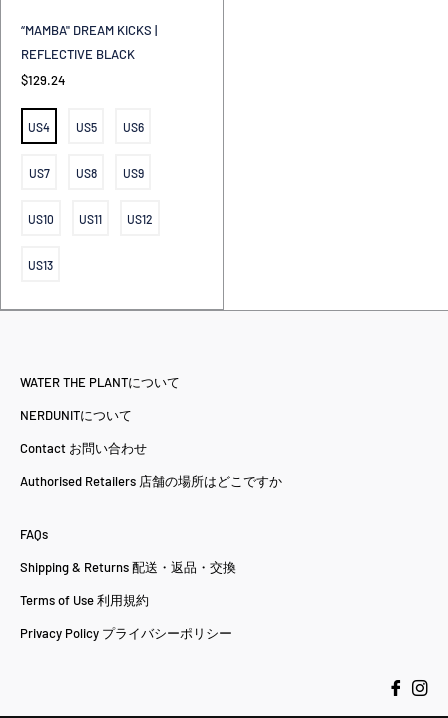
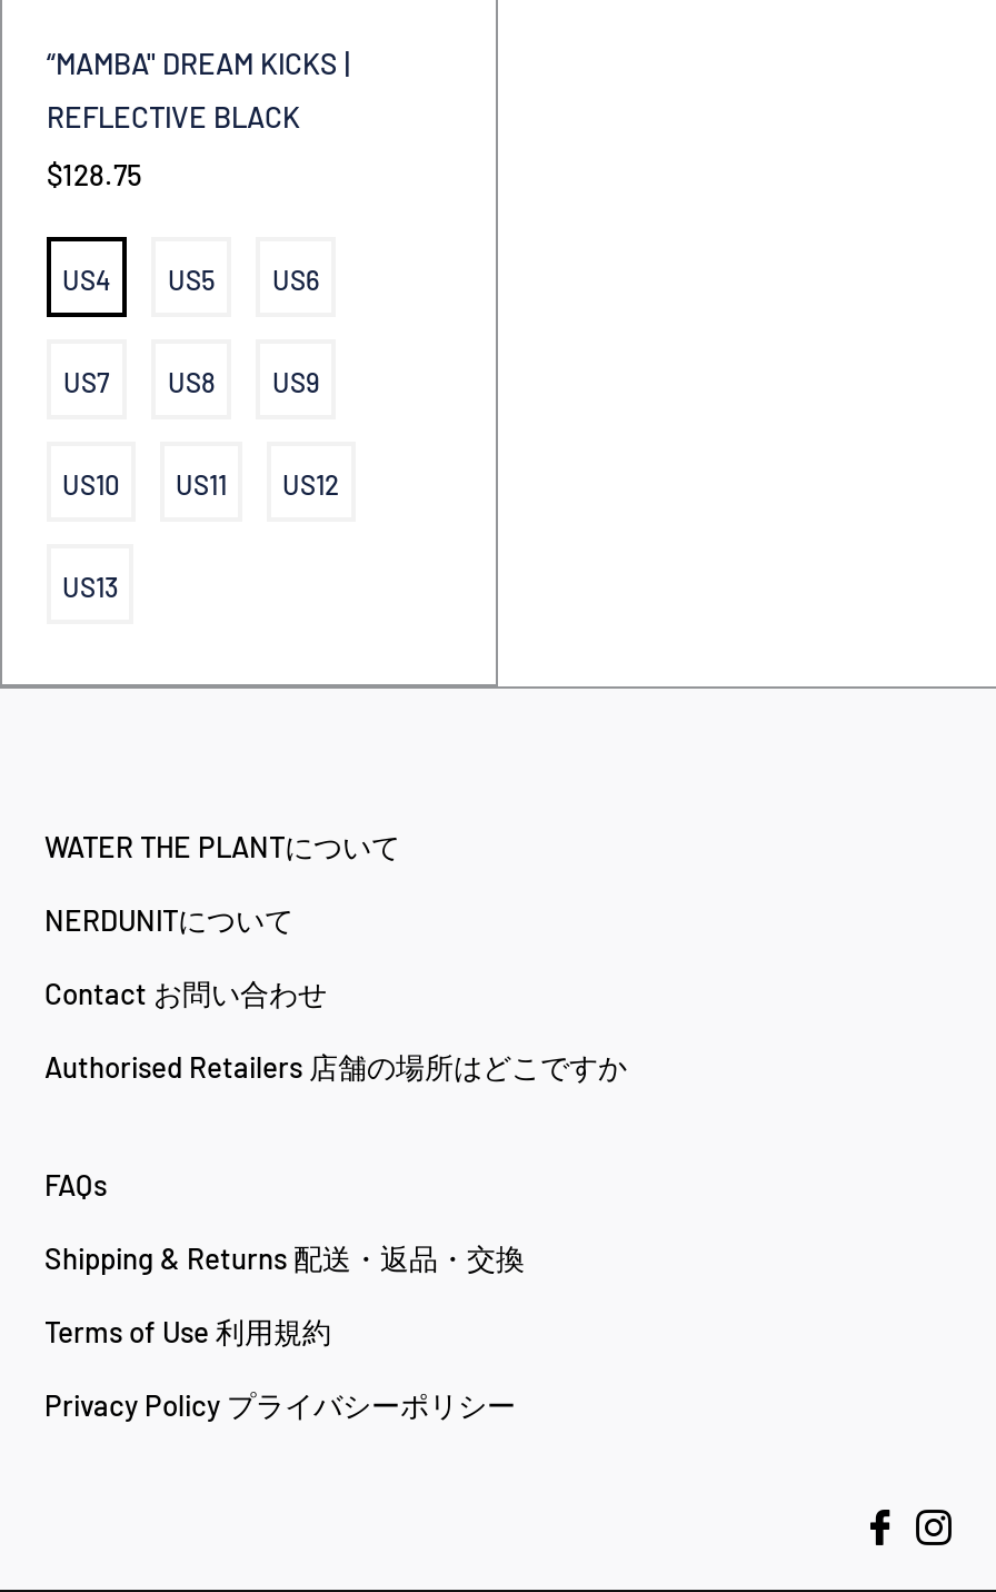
- $129.24
+ $128.75
